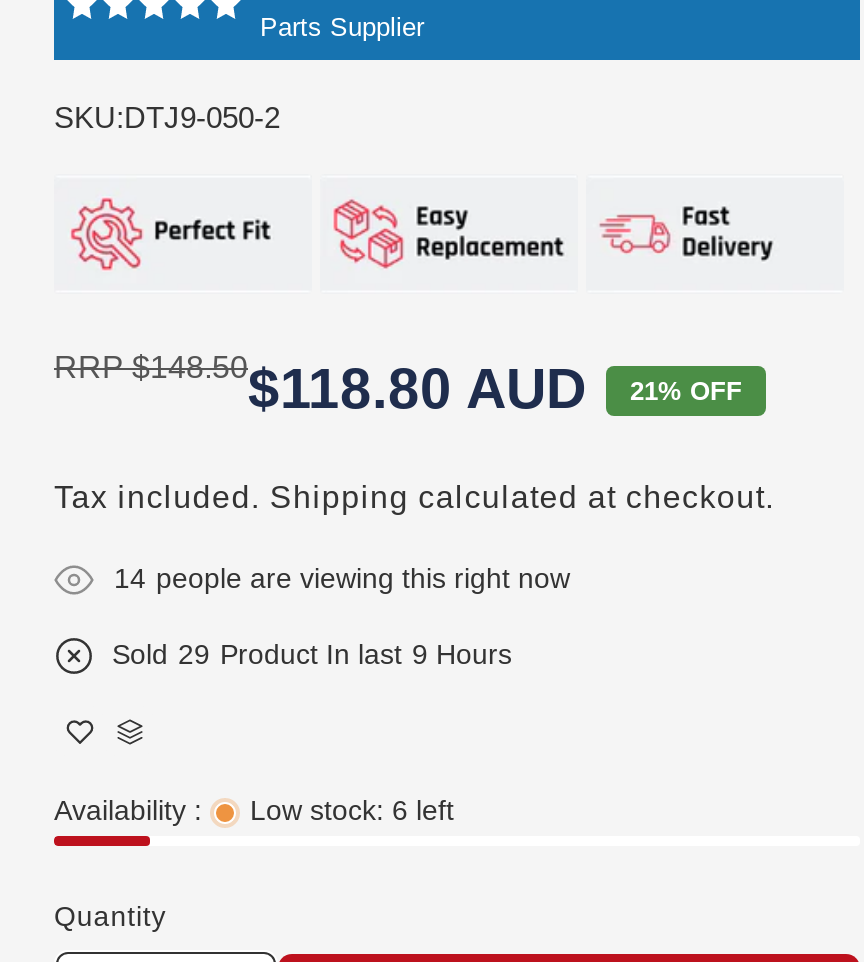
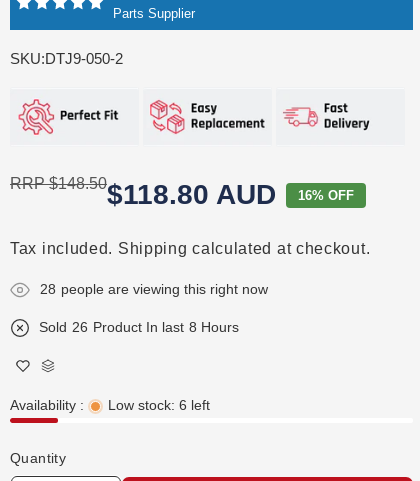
- 21% OFF
+ 16% OFF

- 14 people are viewing this right now
+ 28 people are viewing this right now

- Sold 29 Product In last 9 Hours
+ Sold 26 Product In last 8 Hours
